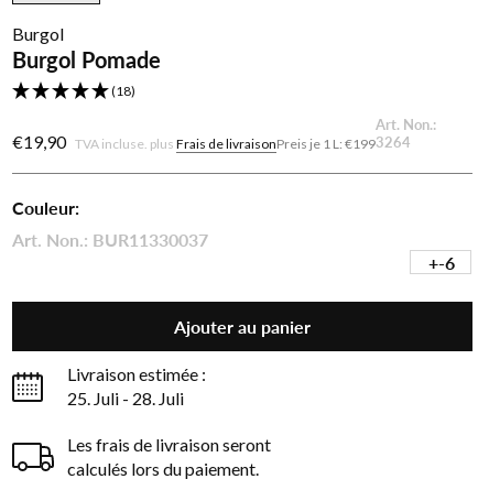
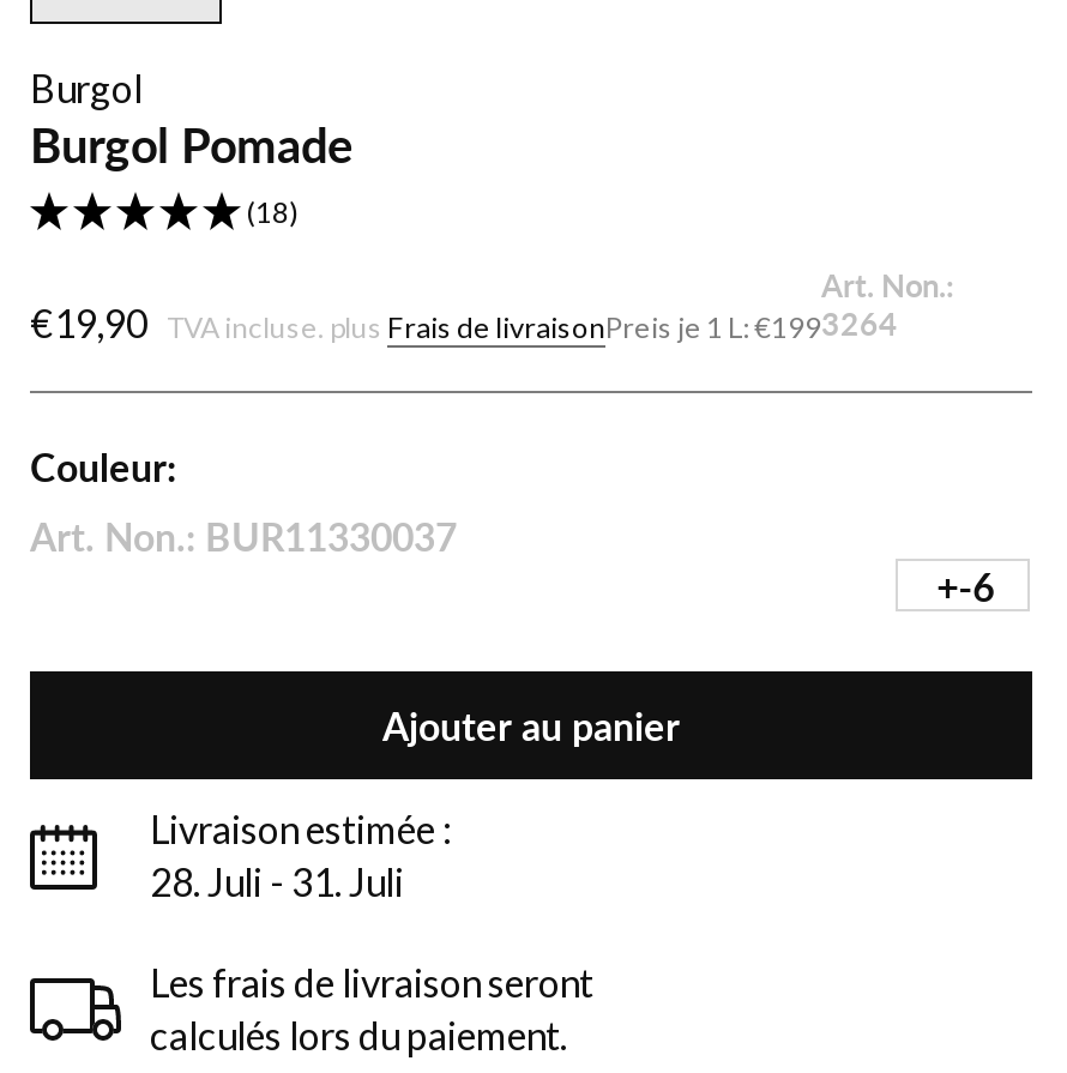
- 25. Juli - 28. Juli
+ 28. Juli - 31. Juli
